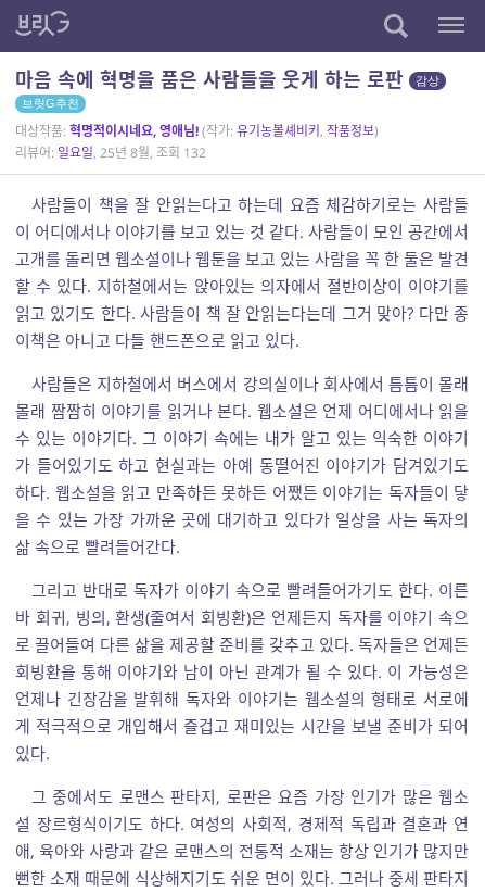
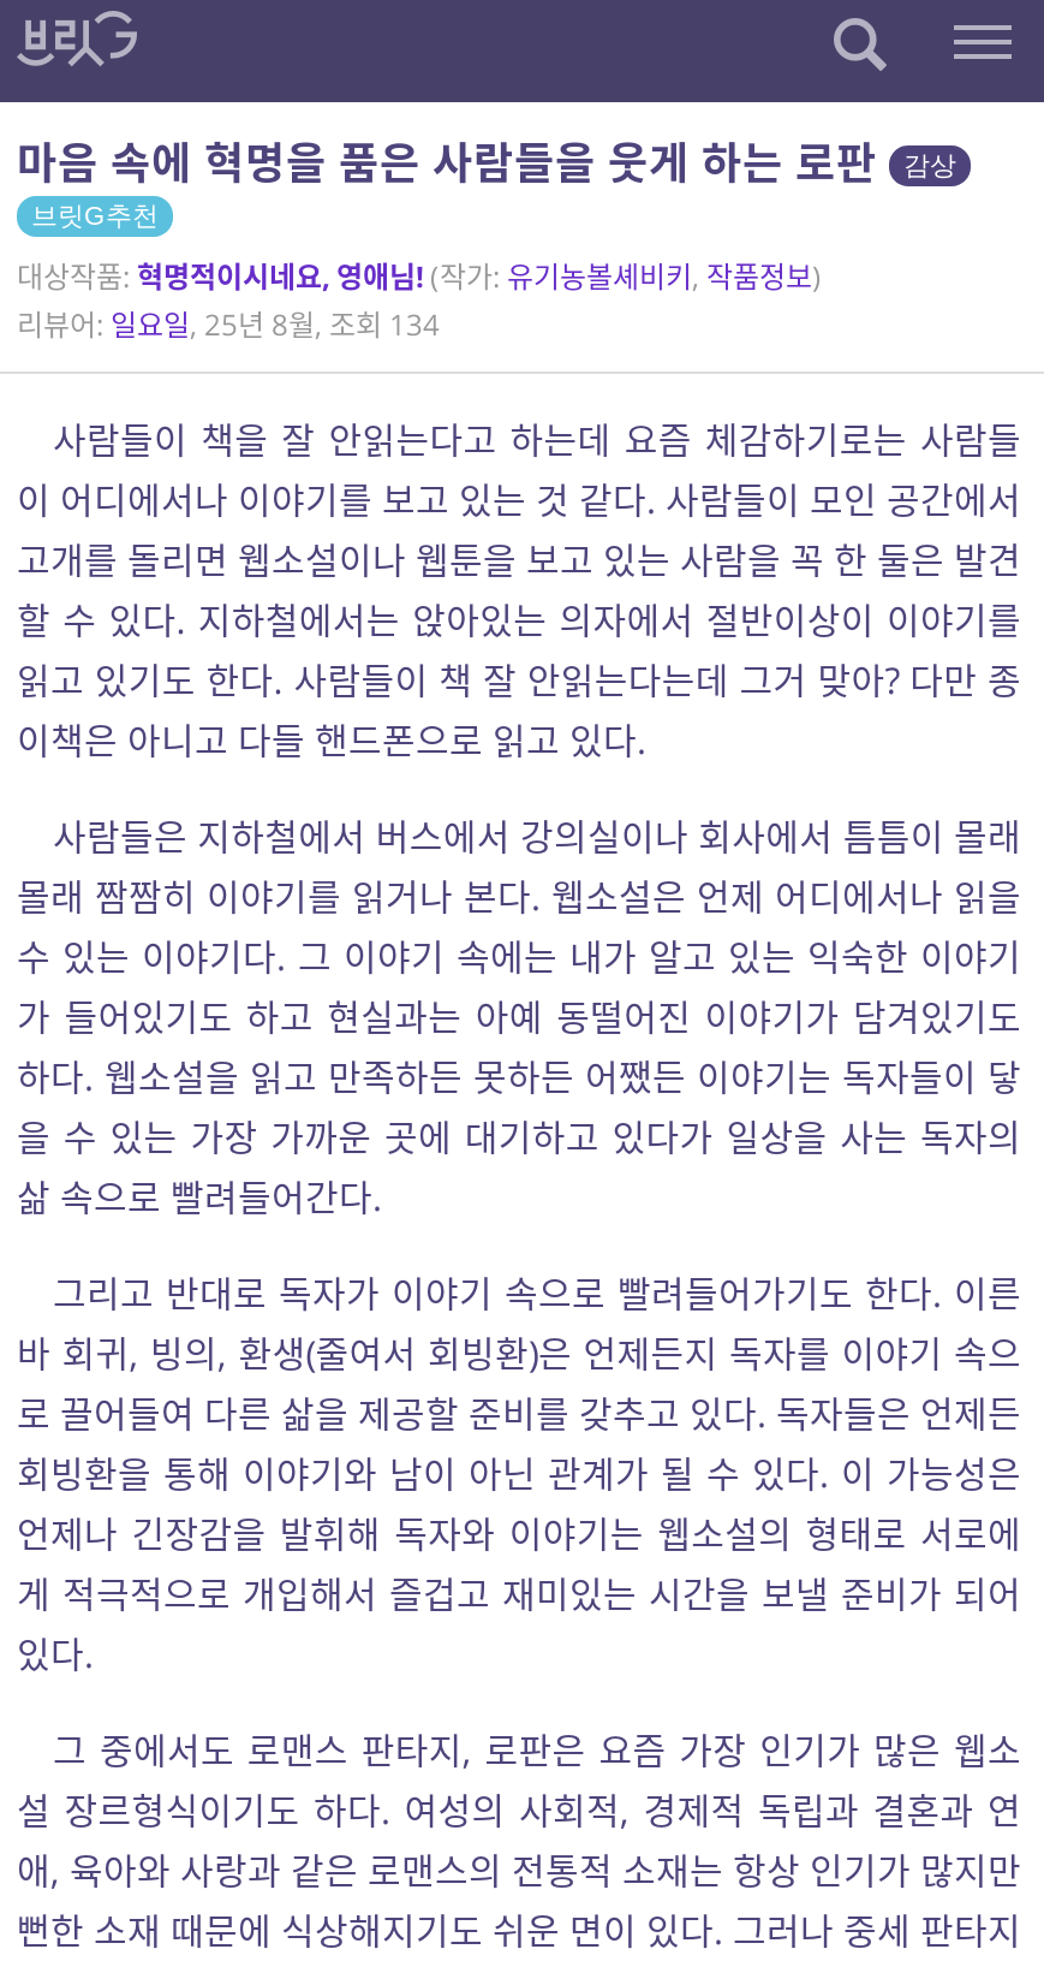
- 리뷰어: 일요일, 25년 8월, 조회 132
+ 리뷰어: 일요일, 25년 8월, 조회 134
